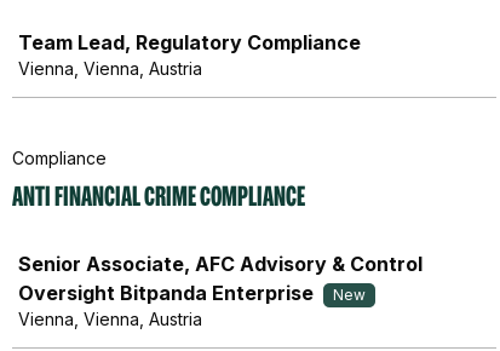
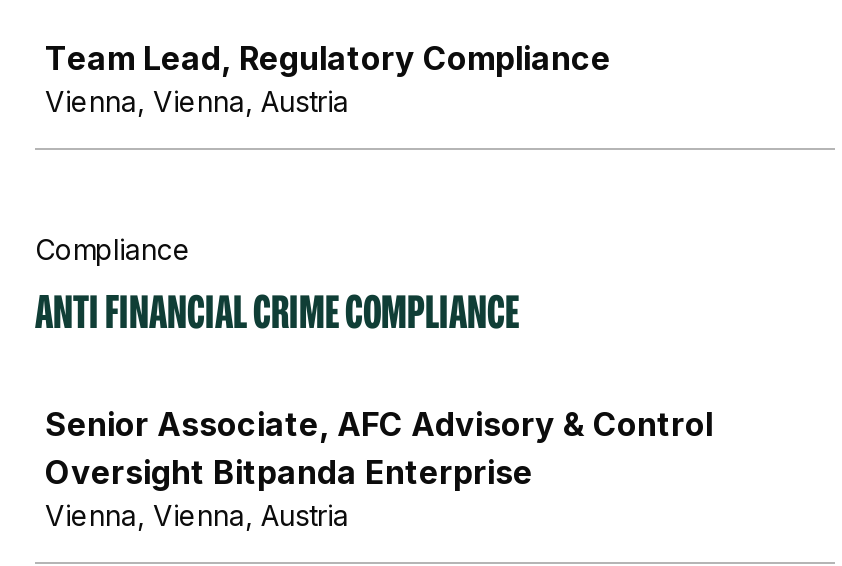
- New
